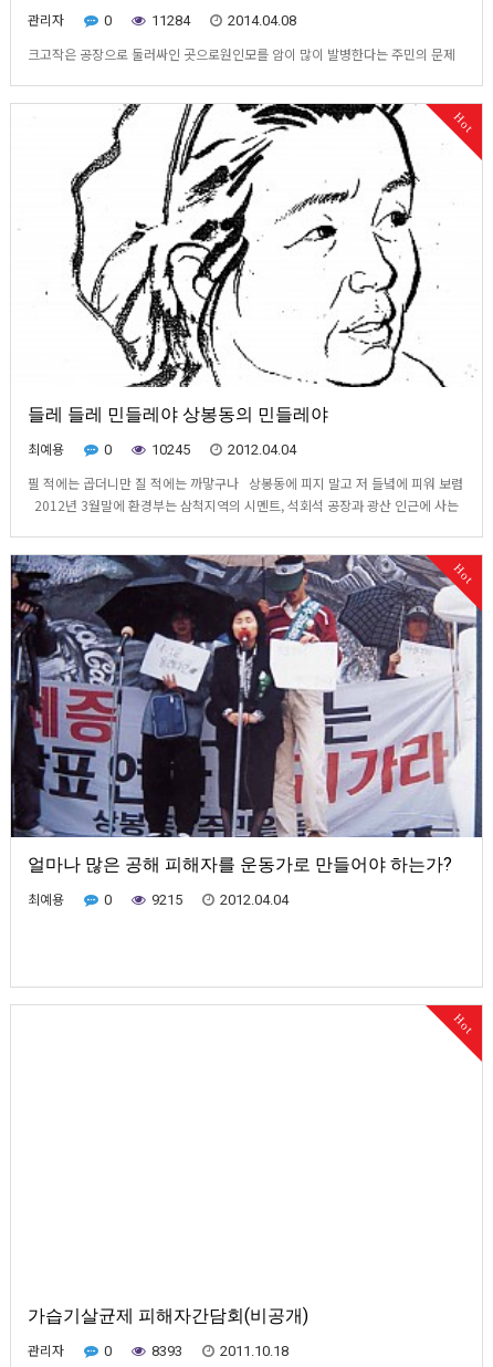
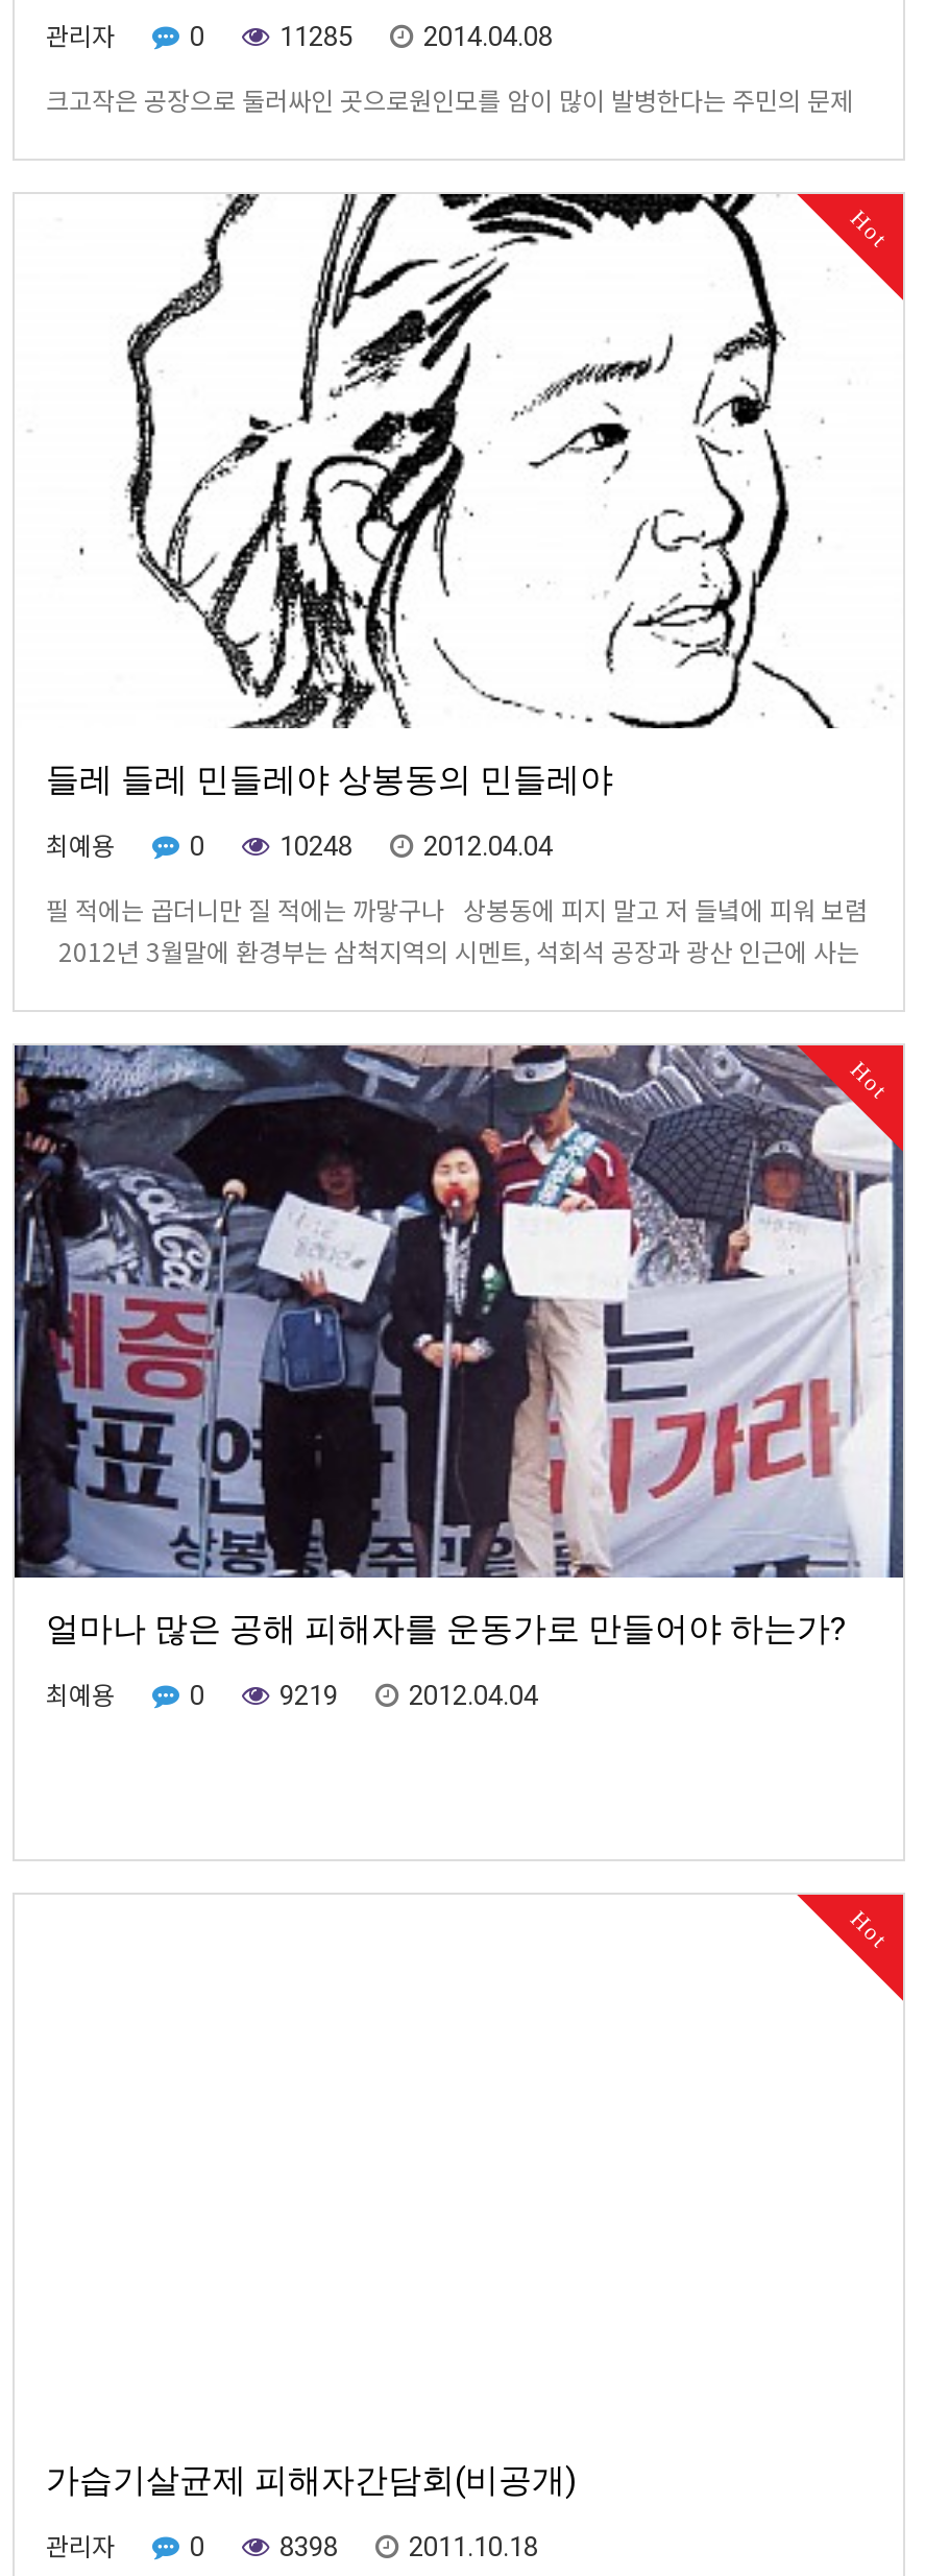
- 0 11284 2014.04.08
+ 0 11285 2014.04.08

- 0 10245 2012.04.04
+ 0 10248 2012.04.04

- 0 9215 2012.04.04
+ 0 9219 2012.04.04

- 0 8393 2011.10.18
+ 0 8398 2011.10.18
